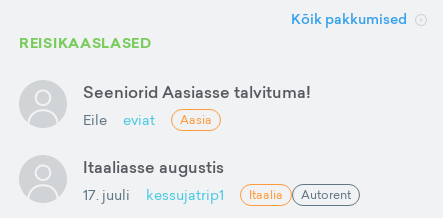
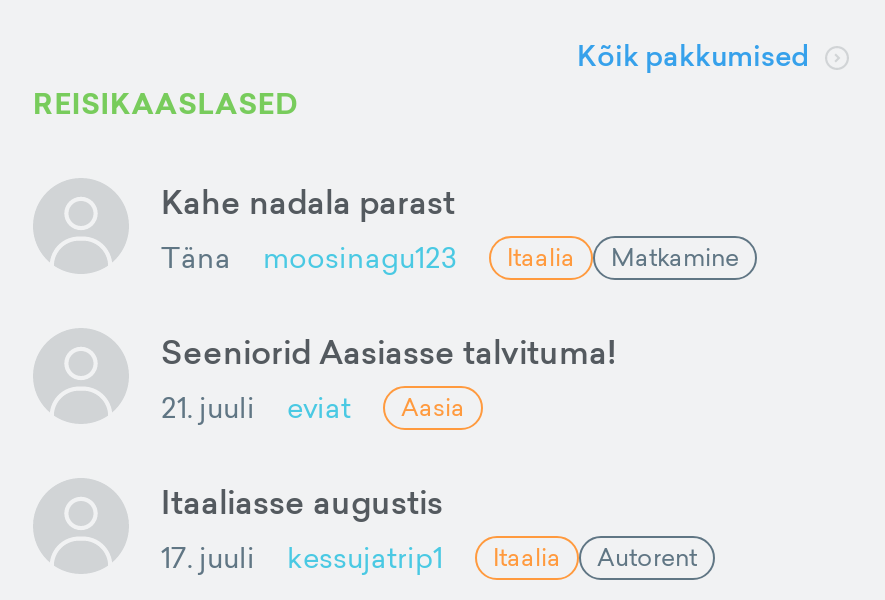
+ Kahe nadala parast
+ Täna
+ moosinagu123
+ Itaalia
+ Matkamine

- Eile
+ 21. juuli
